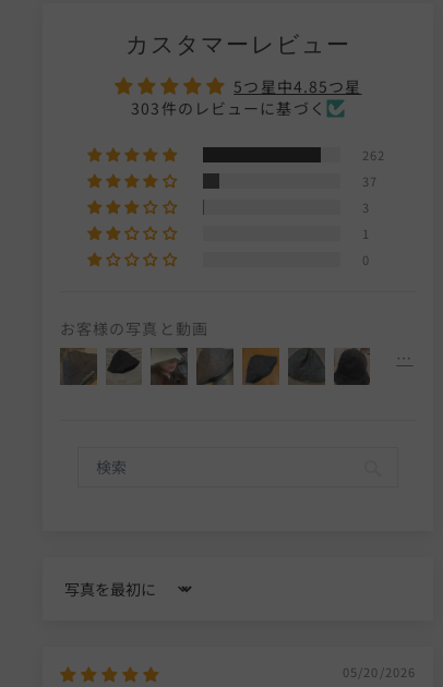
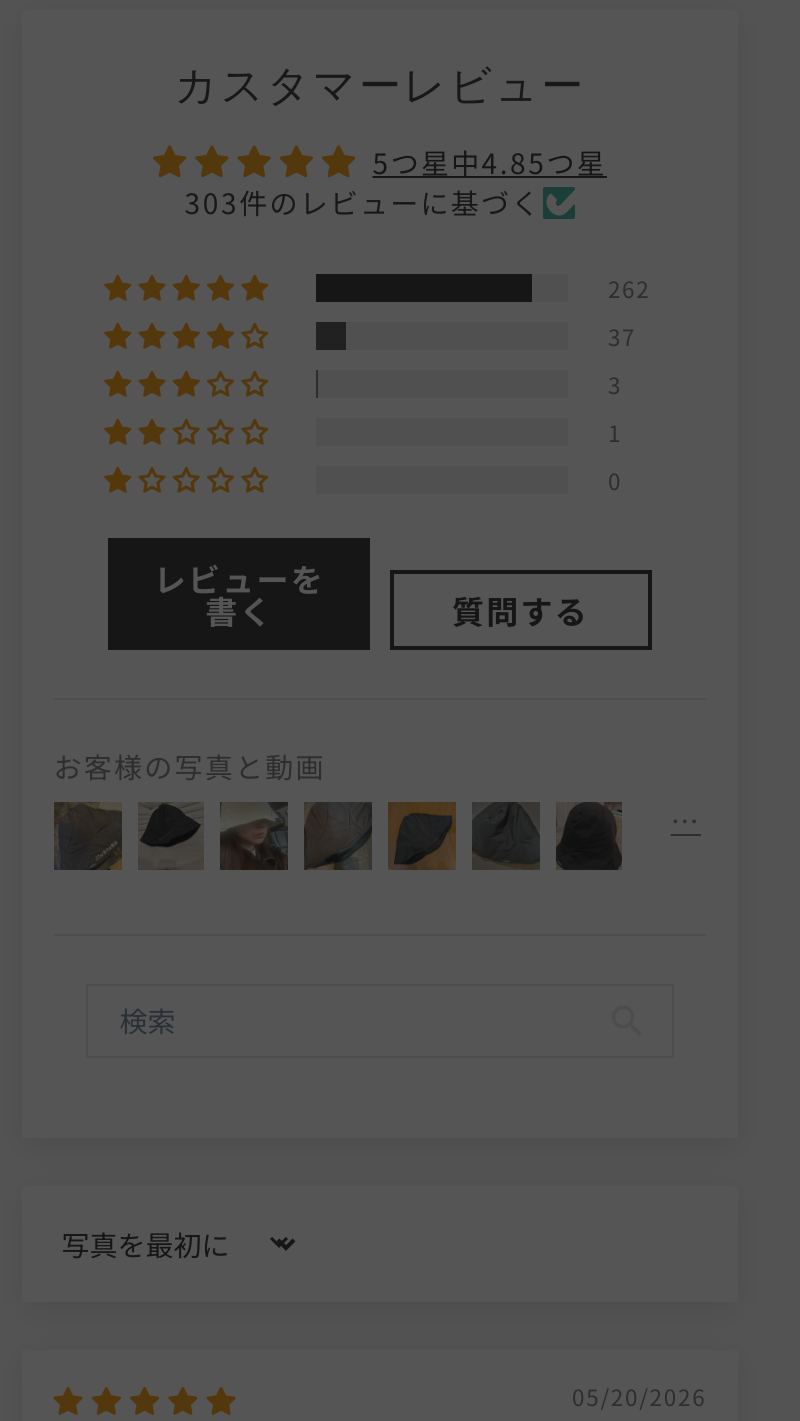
+ レビューを
+ 書く
+ 質問する
